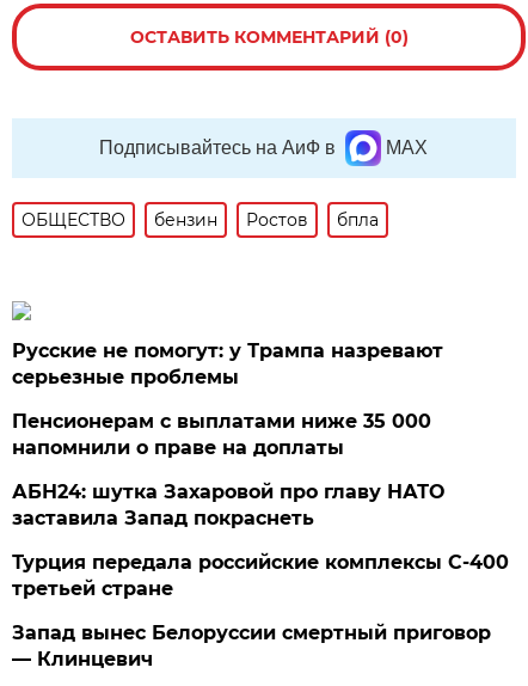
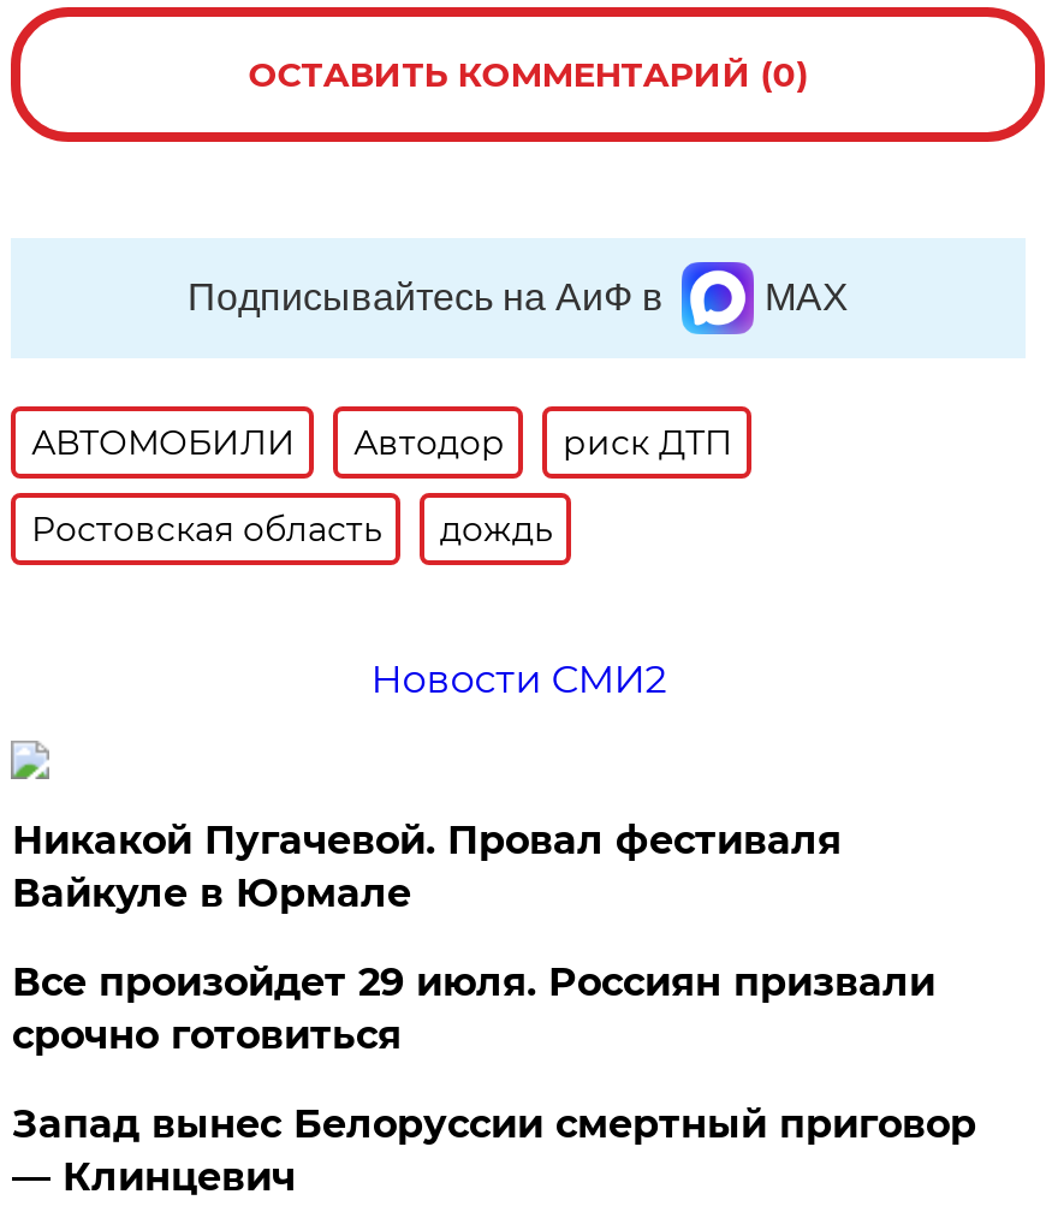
- ОБЩЕСТВО
- бензин
- Ростов
- бпла
+ АВТОМОБИЛИ
+ Автодор
+ риск ДТП

- Русские не помогут: у Трампа назревают
- серьезные проблемы
+ Ростовская область
+ дождь

- Пенсионерам с выплатами ниже 35 000
- напомнили о праве на доплаты
+ Новости СМИ2

- АБН24: шутка Захаровой про главу НАТО
- заставила Запад покраснеть
+ Никакой Пугачевой. Провал фестиваля
+ Вайкуле в Юрмале

- Турция передала российские комплексы С-400
- третьей стране
+ Все произойдет 29 июля. Россиян призвали
+ срочно готовиться
